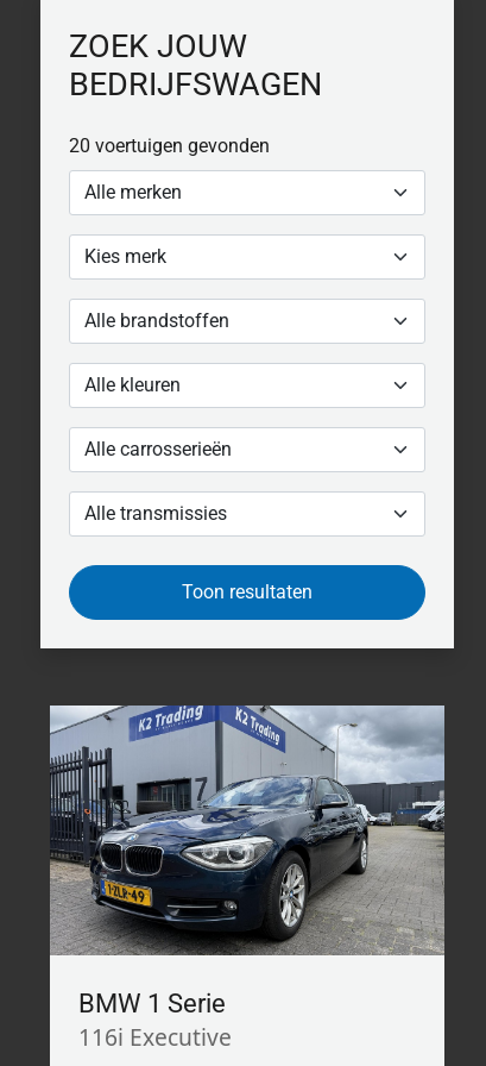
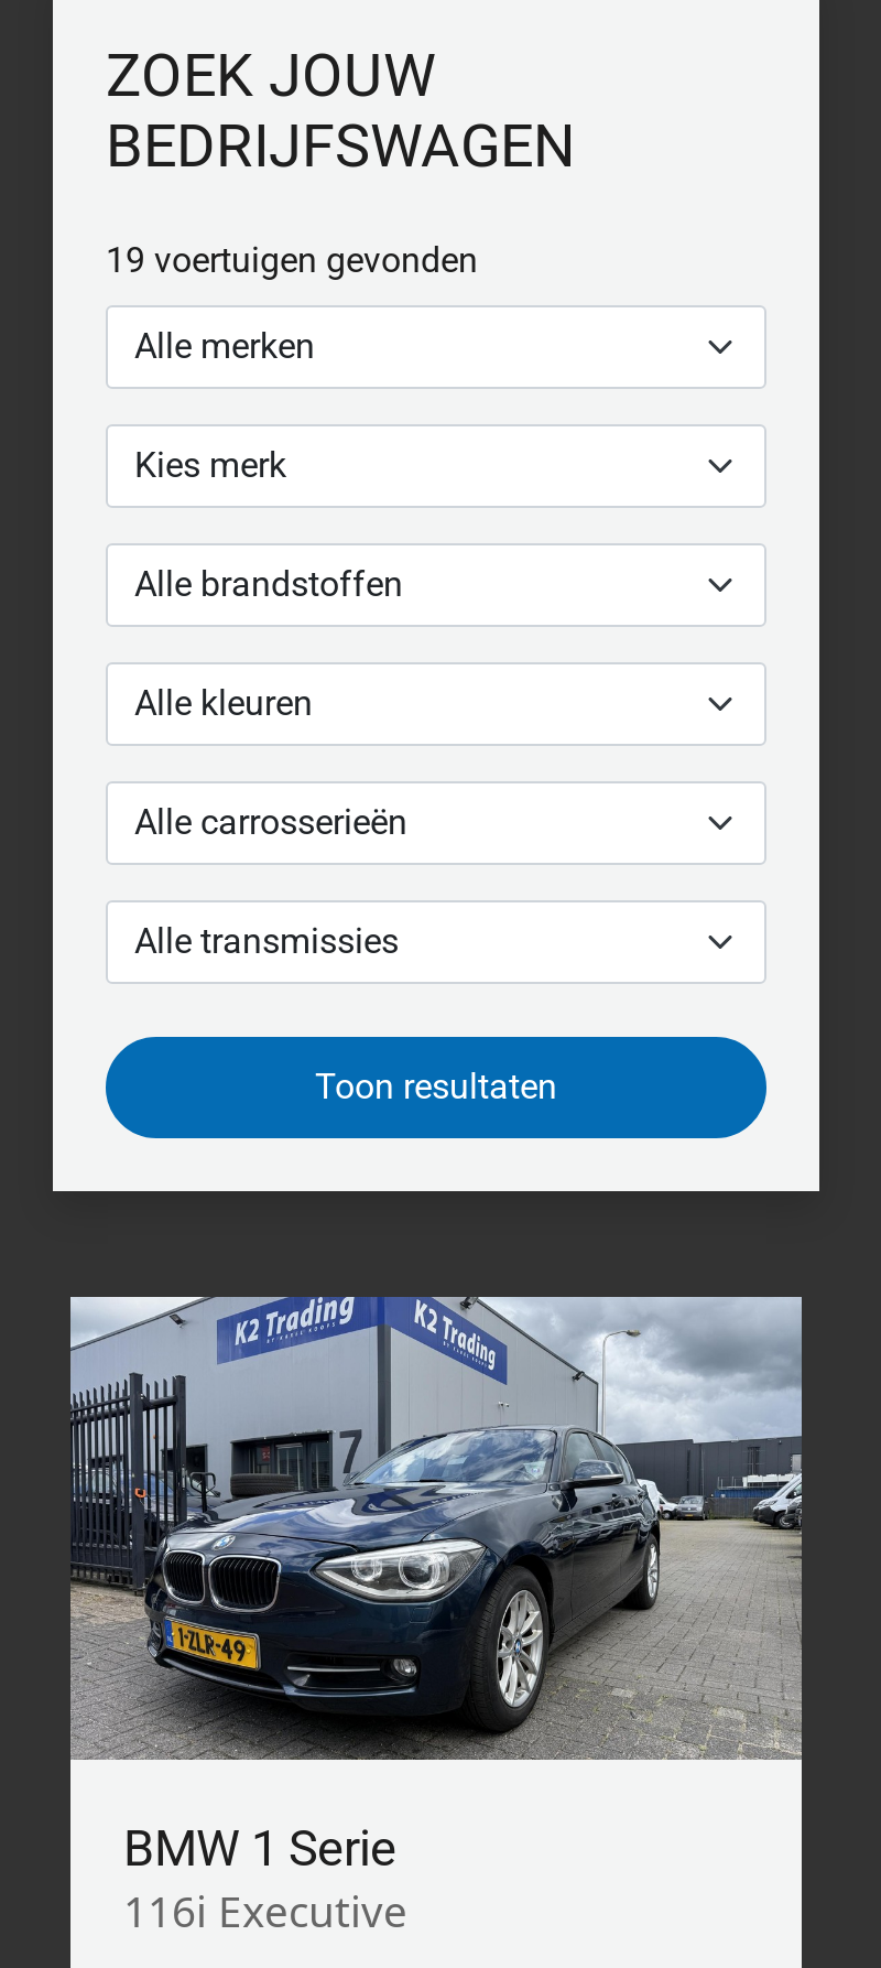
- 20 voertuigen gevonden
+ 19 voertuigen gevonden
